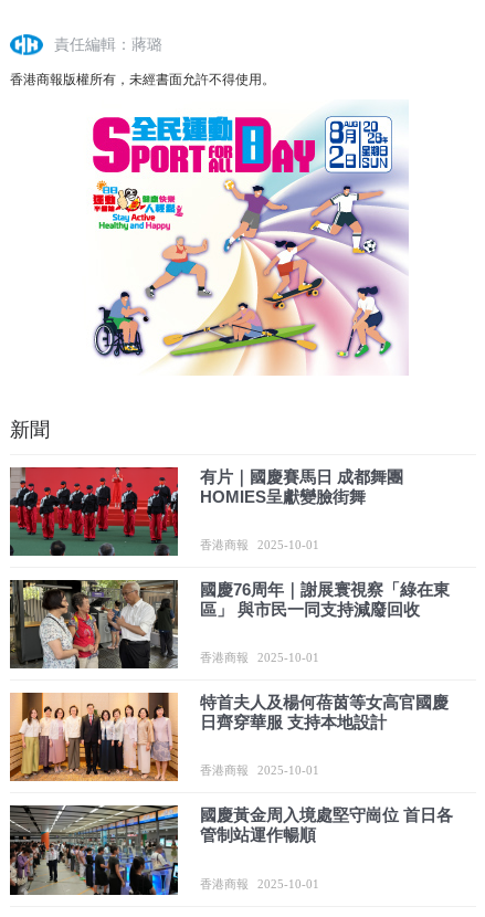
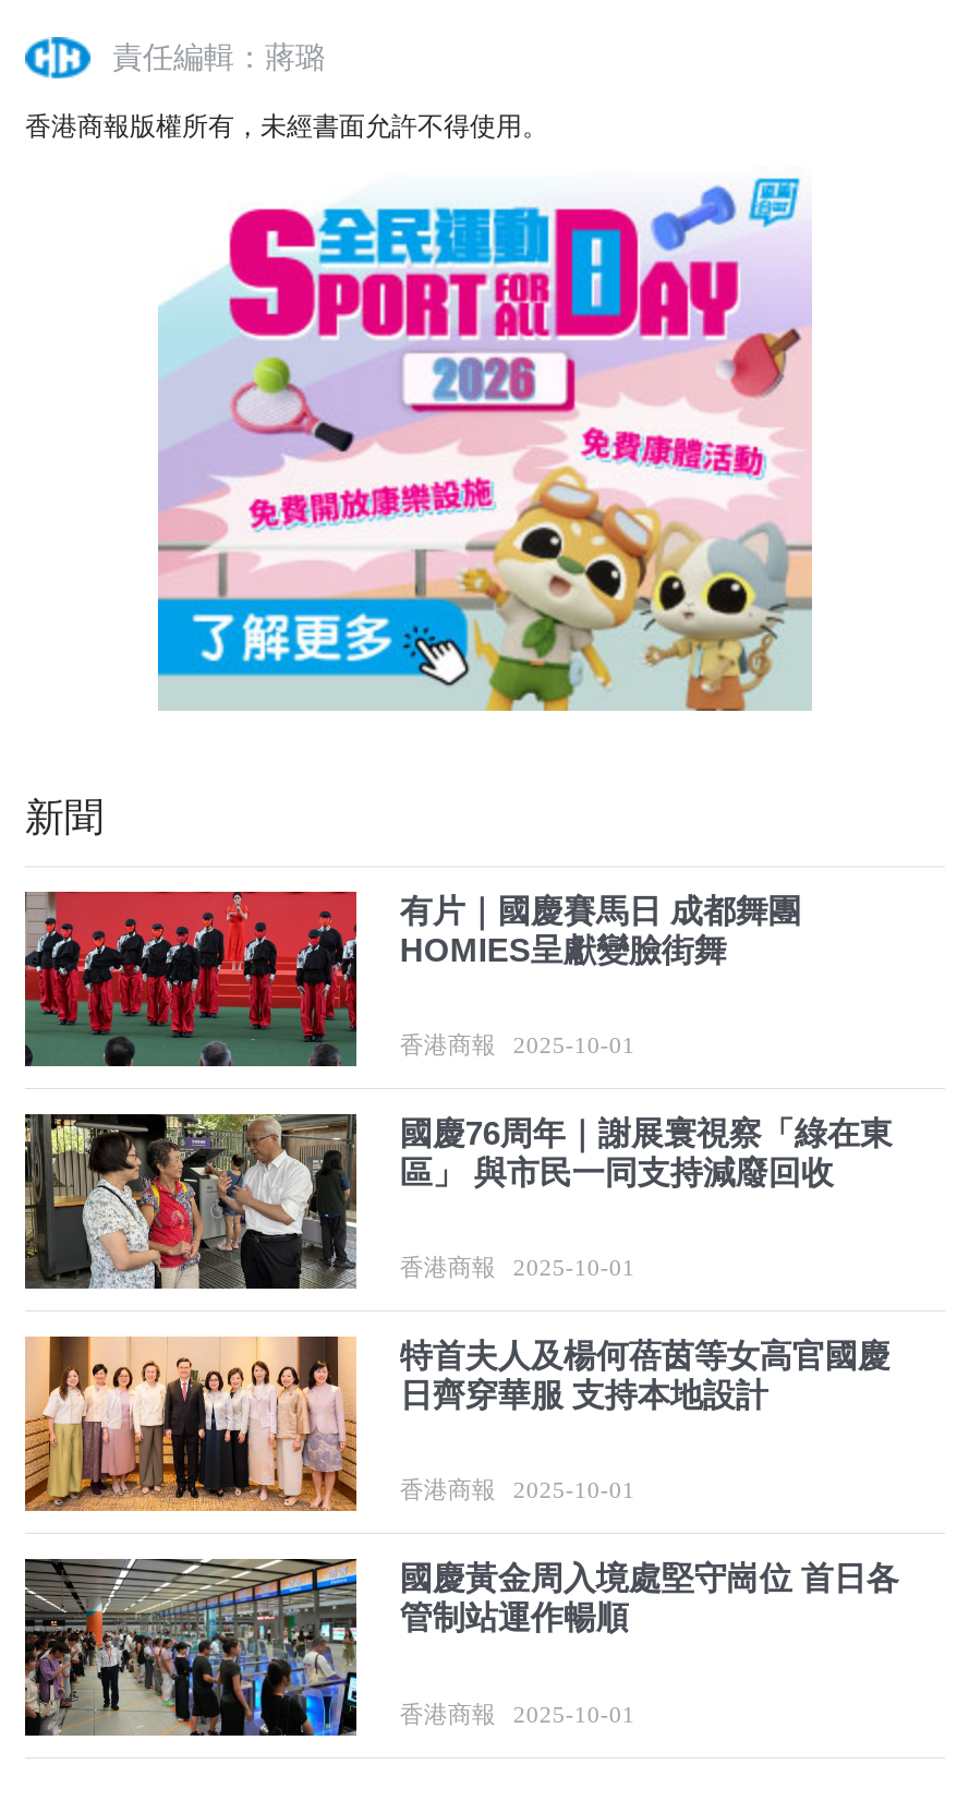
- [image]
+ [image]
